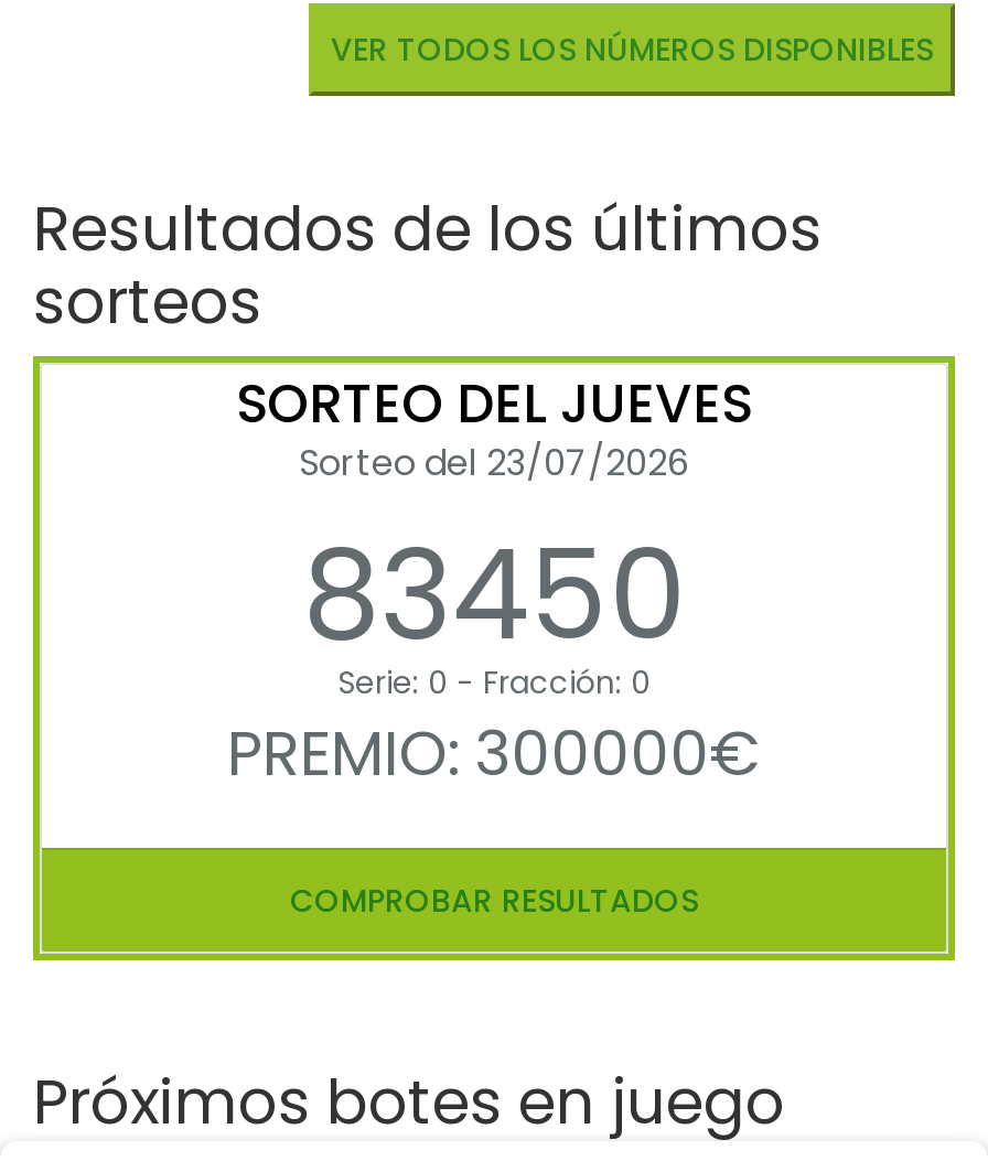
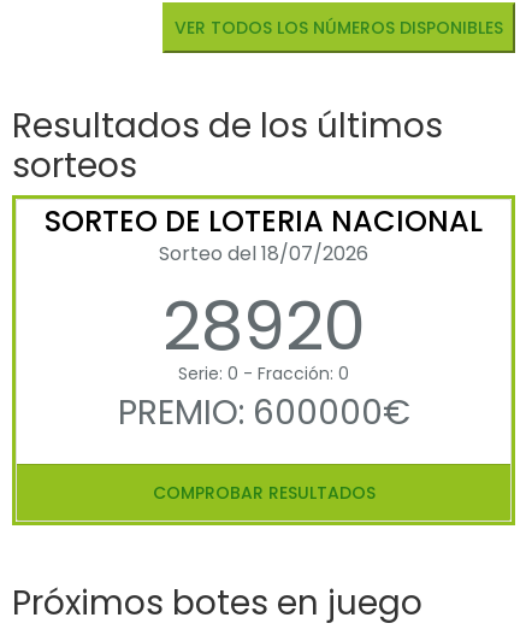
- SORTEO DEL JUEVES
- Sorteo del 23/07/2026
- 83450
+ SORTEO DE LOTERIA NACIONAL
+ Sorteo del 18/07/2026
+ 28920

- PREMIO: 300000€
+ PREMIO: 600000€
